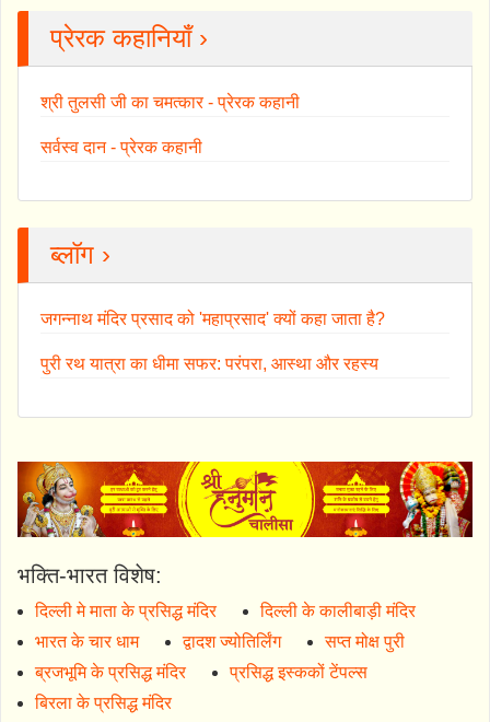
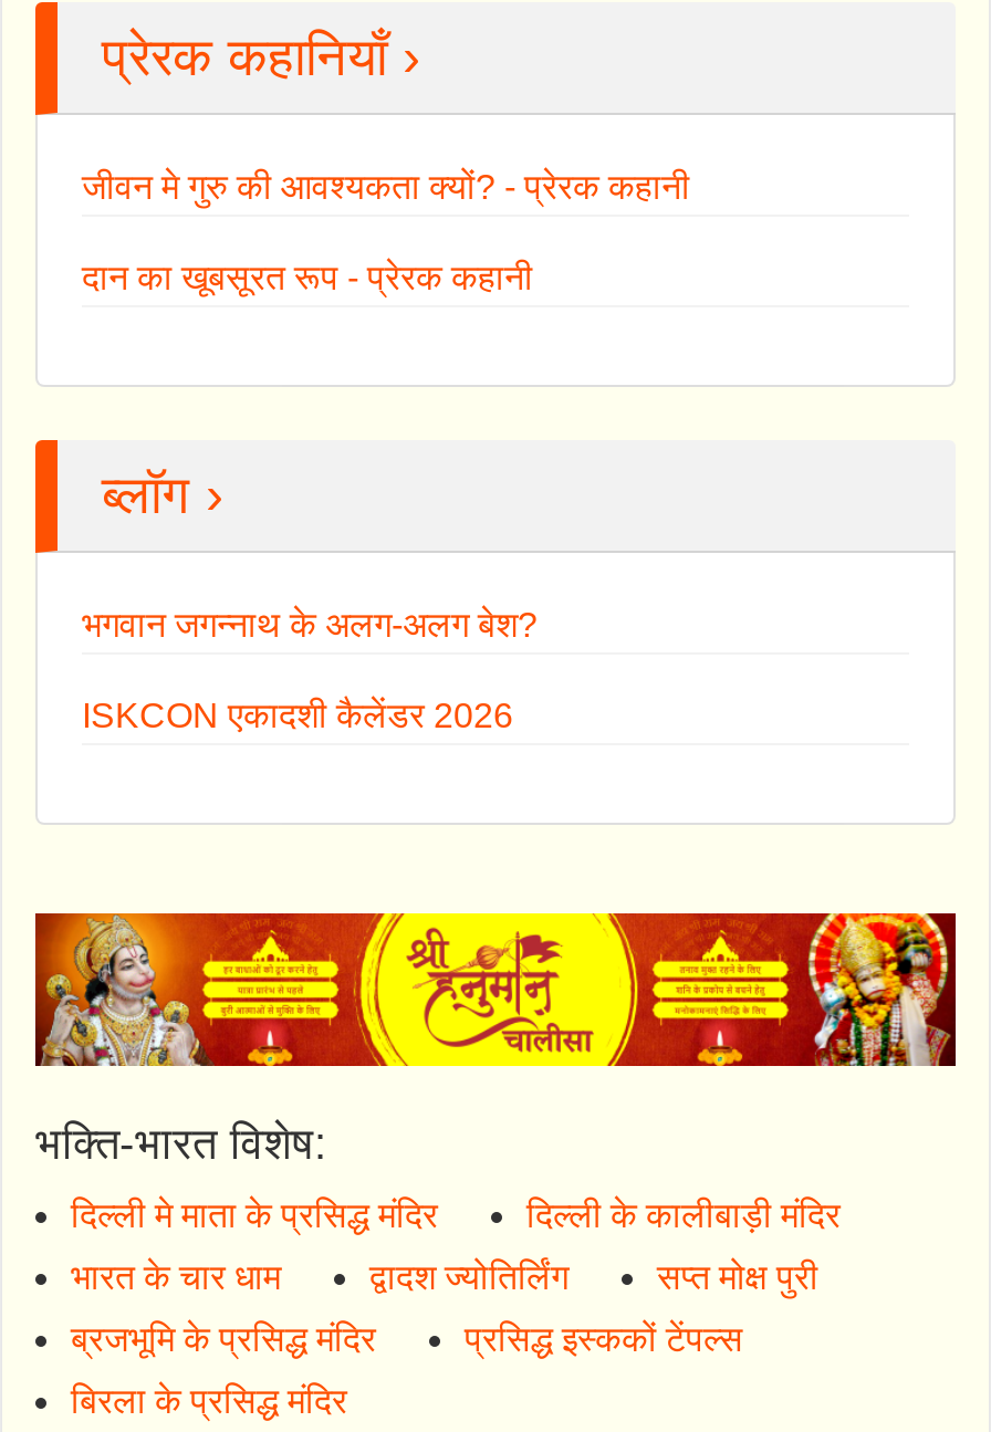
- श्री तुलसी जी का चमत्कार - प्रेरक कहानी
+ जीवन मे गुरु की आवश्यकता क्यों? - प्रेरक कहानी

- सर्वस्व दान - प्रेरक कहानी
+ दान का खूबसूरत रूप - प्रेरक कहानी

- जगन्नाथ मंदिर प्रसाद को 'महाप्रसाद' क्यों कहा जाता है?
+ भगवान जगन्नाथ के अलग-अलग बेश?

- पुरी रथ यात्रा का धीमा सफर: परंपरा, आस्था और रहस्य
+ ISKCON एकादशी कैलेंडर 2026
